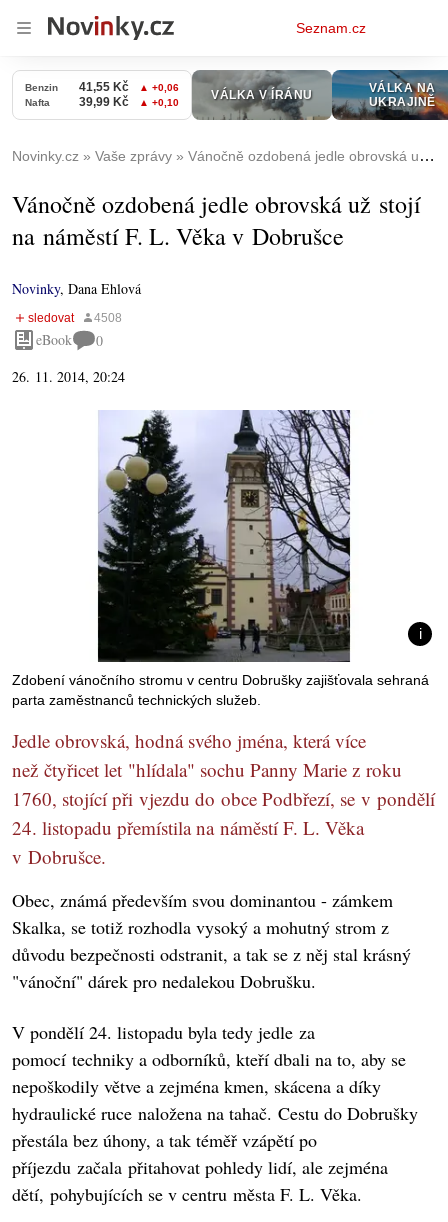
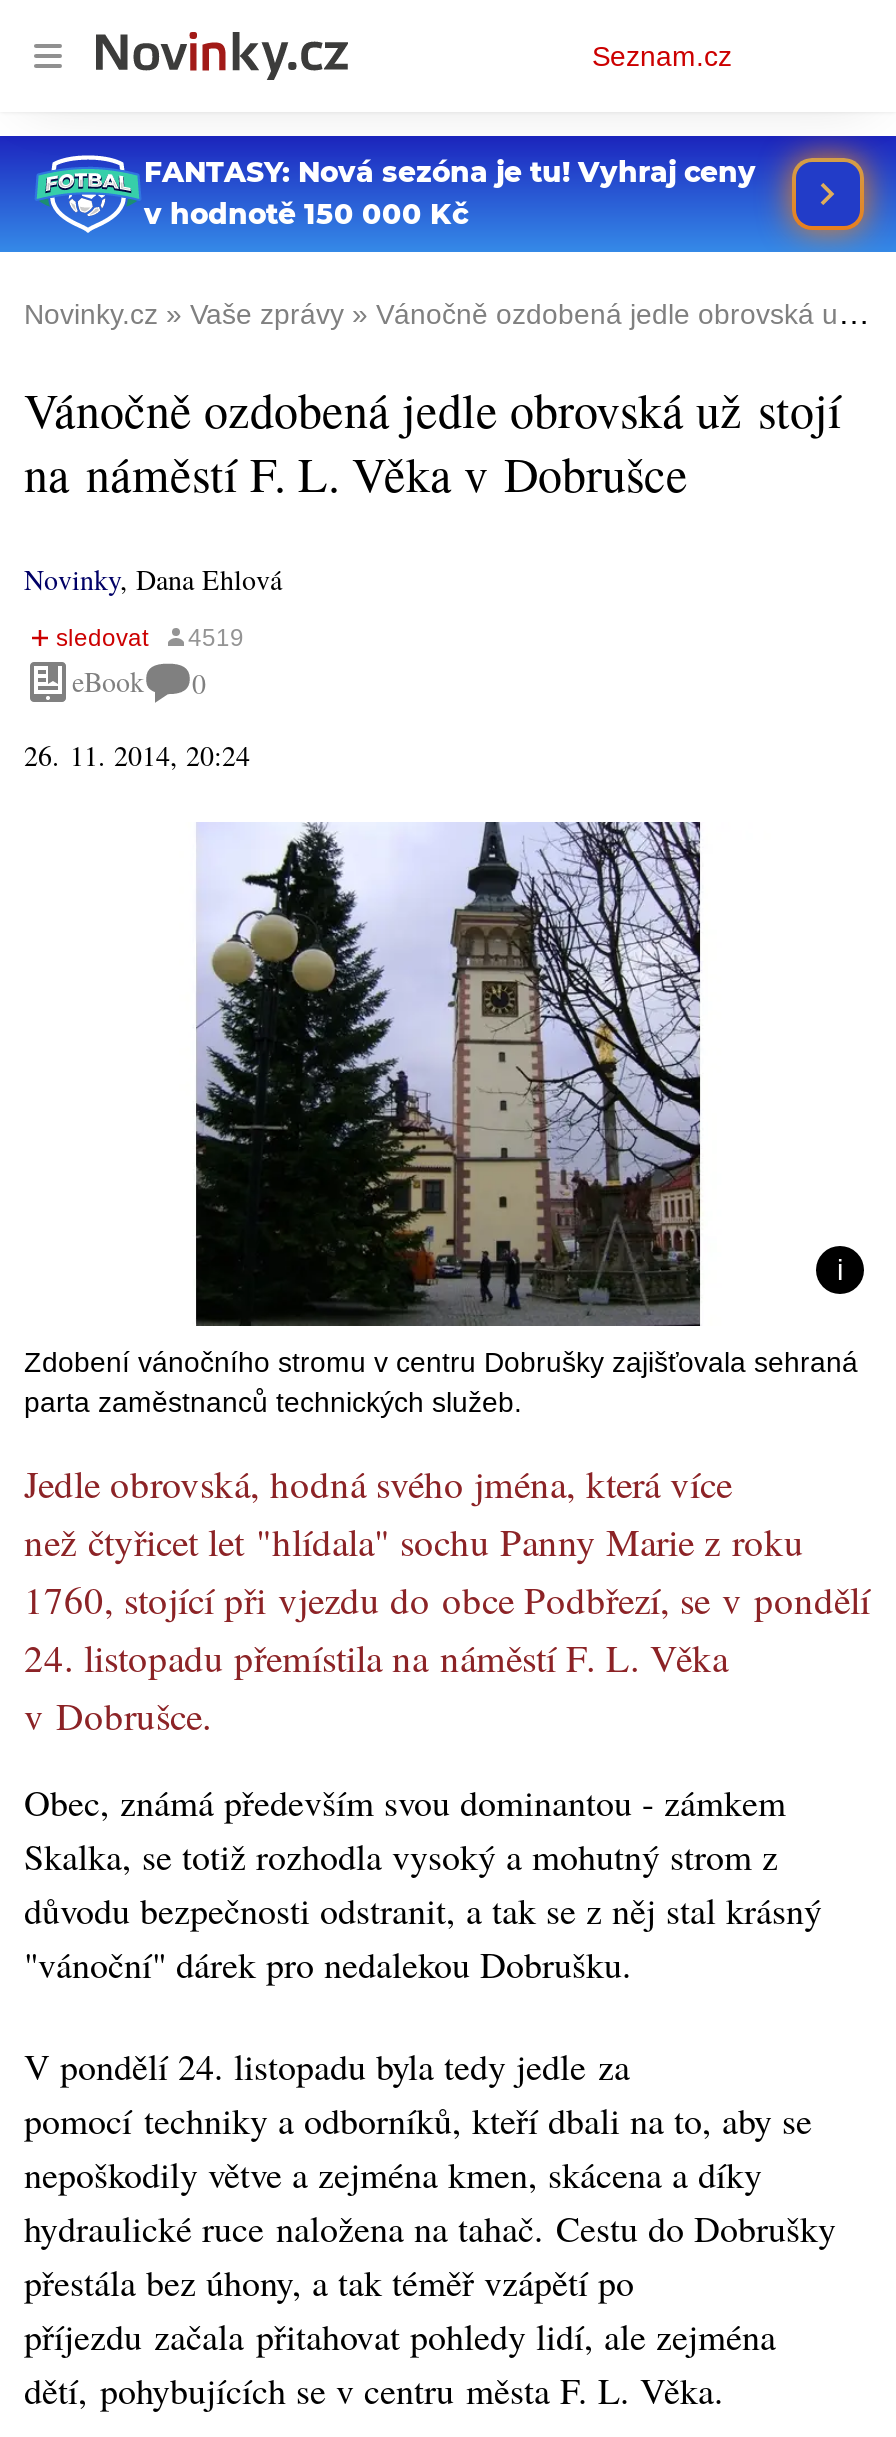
- [image]
+ [image]
